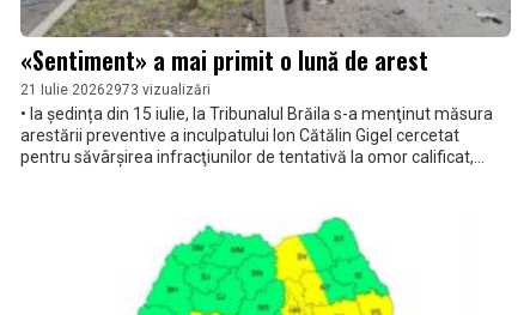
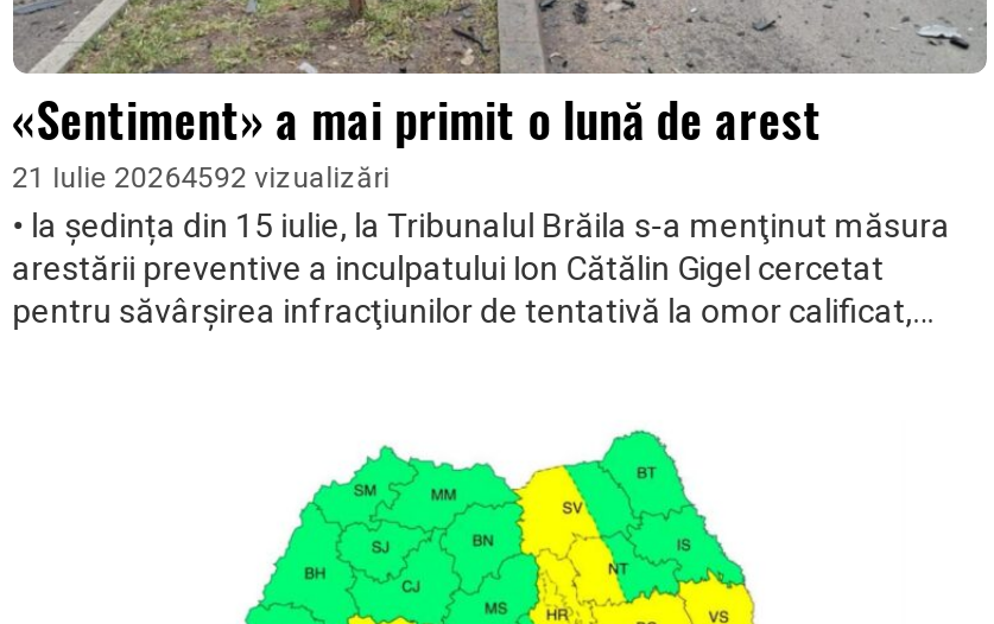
- 21 Iulie 20262973 vizualizări
+ 21 Iulie 20264592 vizualizări
